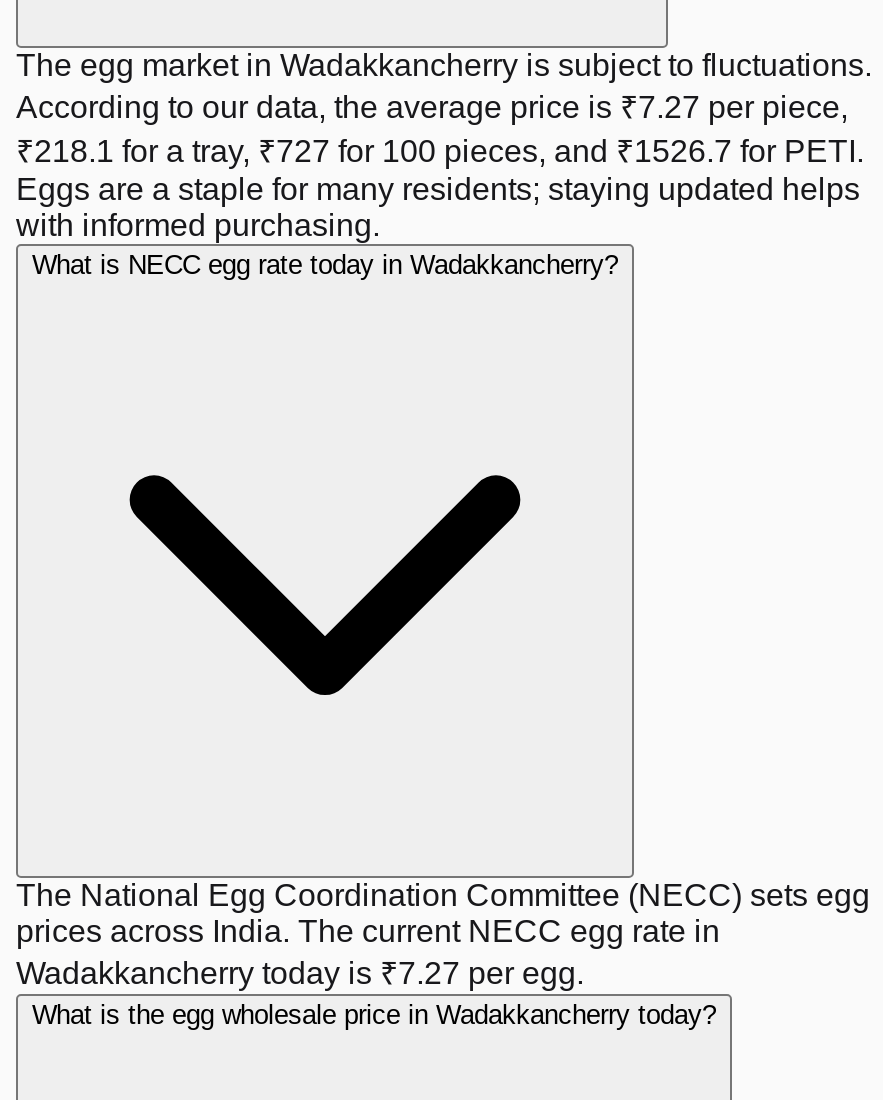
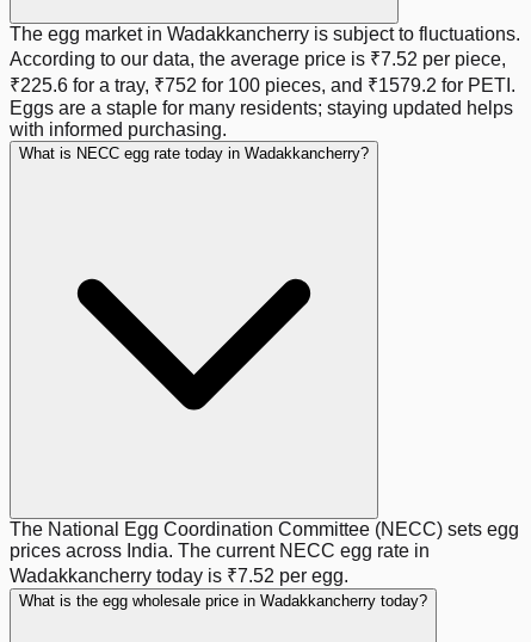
- According to our data, the average price is ₹7.27 per piece,
+ According to our data, the average price is ₹7.52 per piece,

- ₹218.1 for a tray, ₹727 for 100 pieces, and ₹1526.7 for PETI.
+ ₹225.6 for a tray, ₹752 for 100 pieces, and ₹1579.2 for PETI.

- Wadakkancherry today is ₹7.27 per egg.
+ Wadakkancherry today is ₹7.52 per egg.
